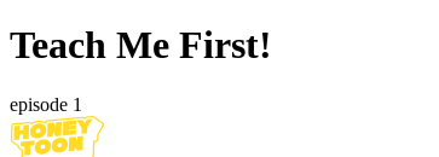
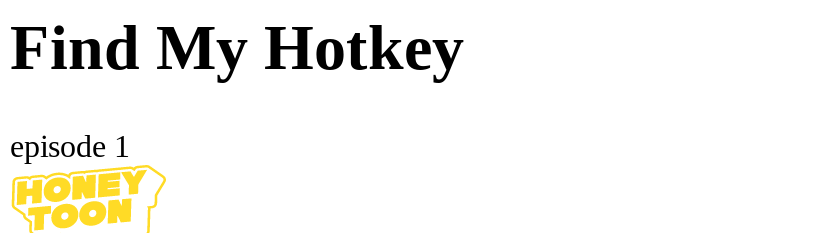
- Teach Me First!
+ Find My Hotkey
